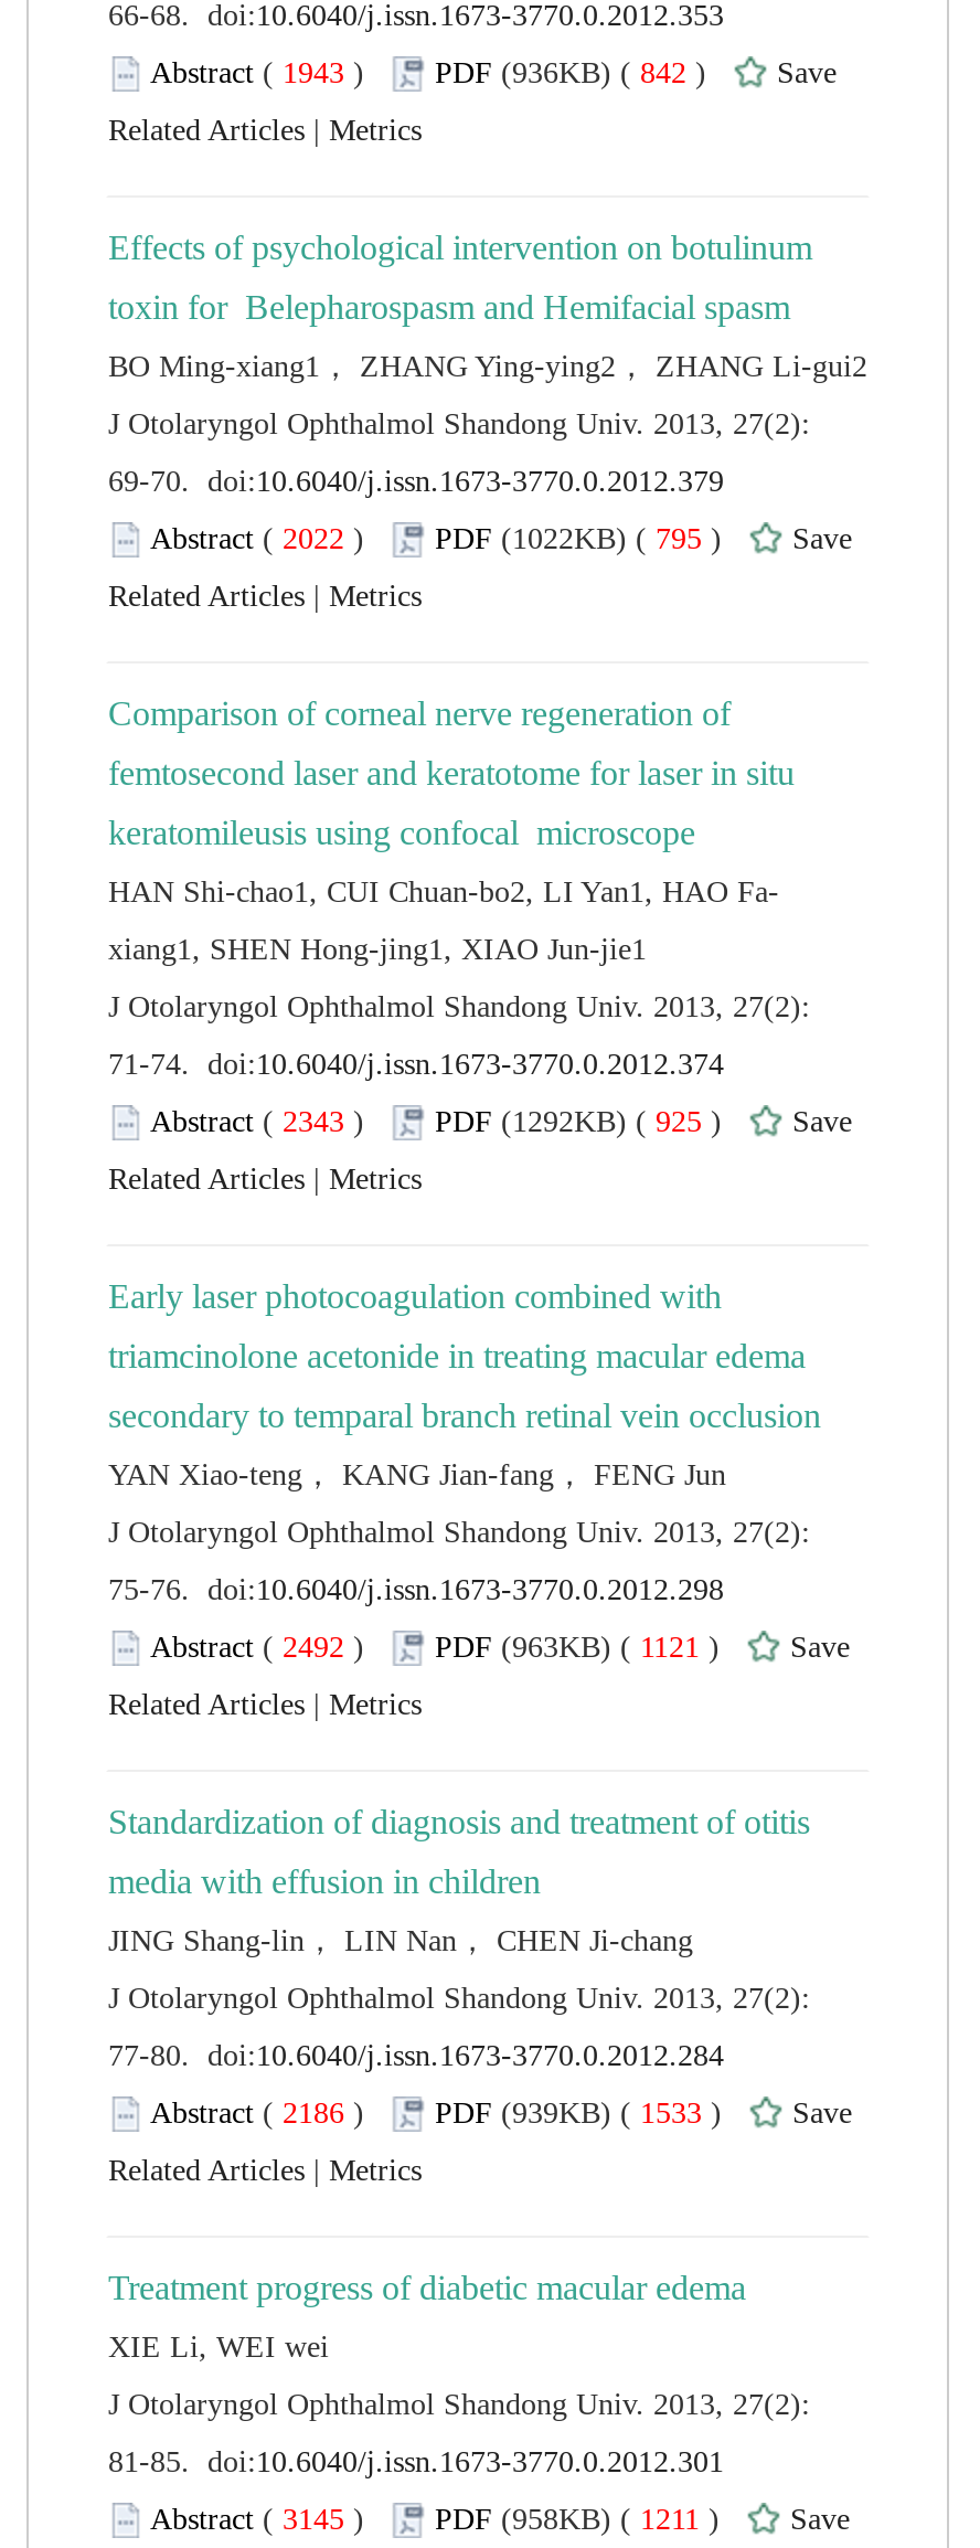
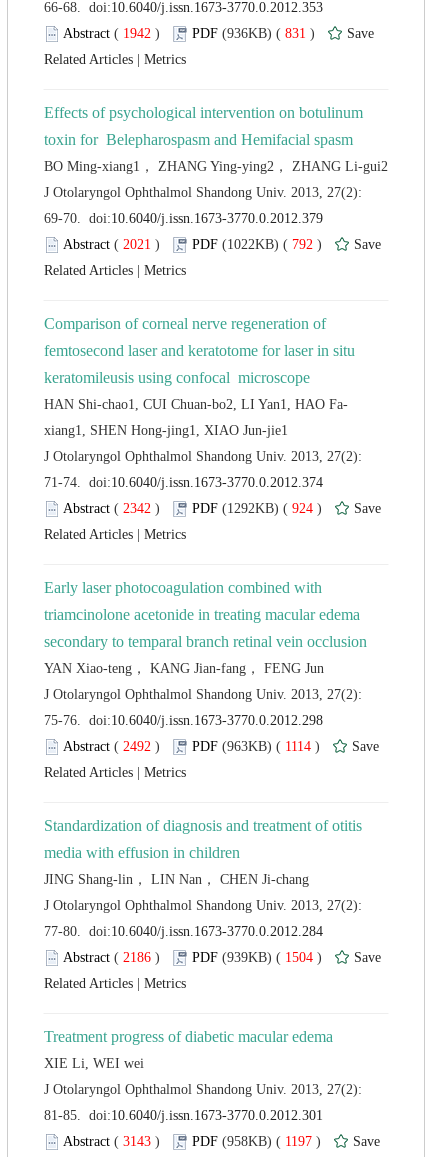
- 842)
+ 831)

- 795)
+ 792)

- 925)
+ 924)

- 1121)
+ 1114)

- 1533)
+ 1504)

- 1211)
+ 1197)
